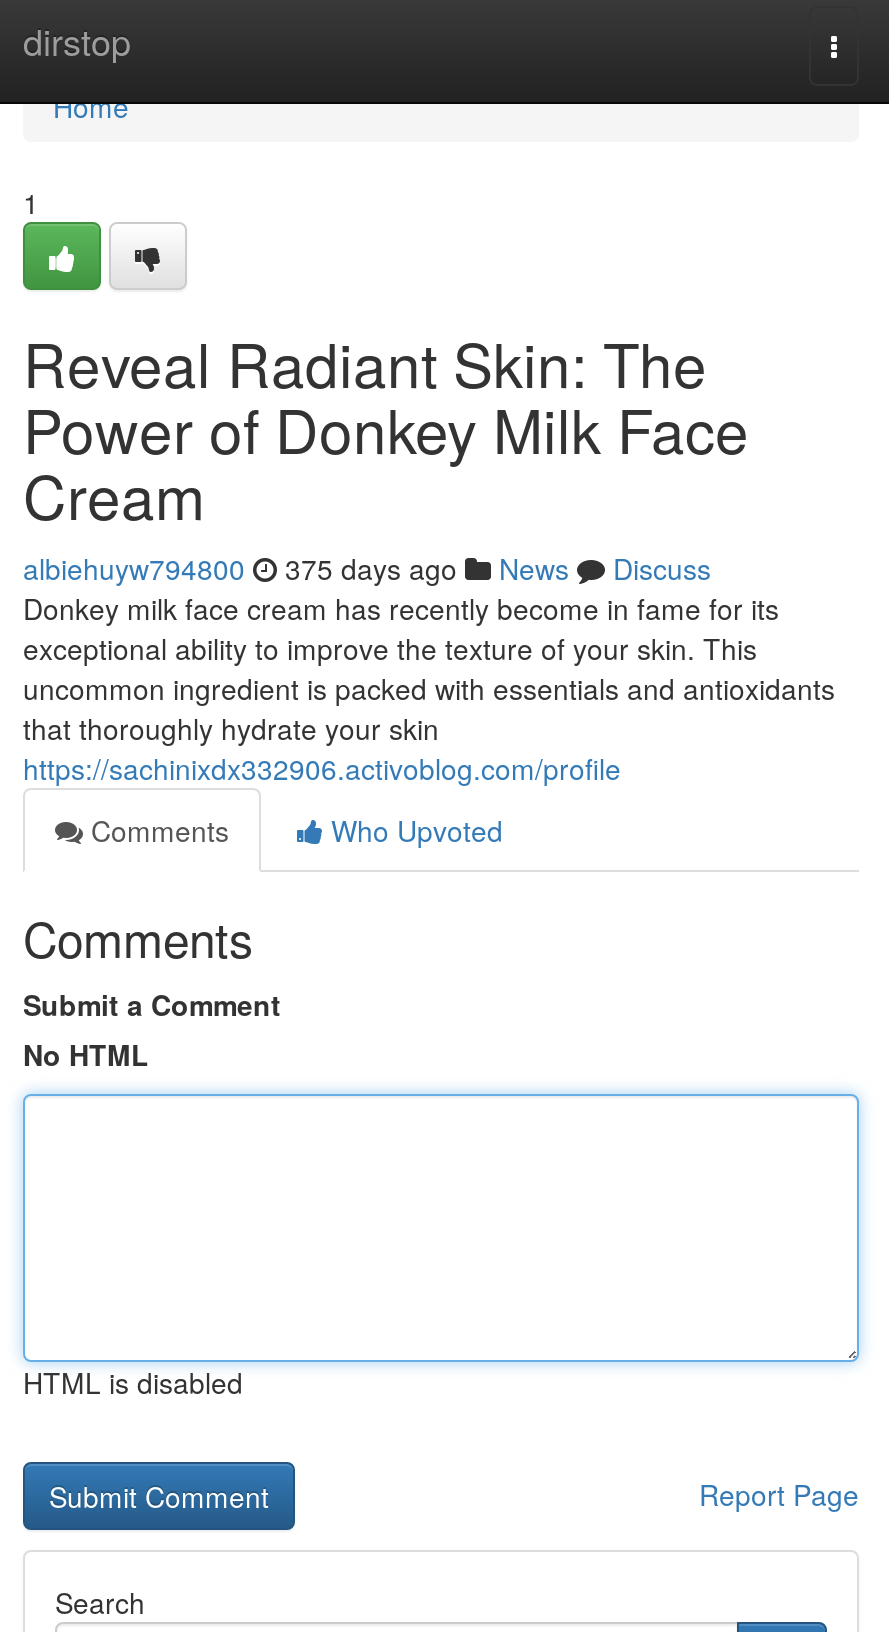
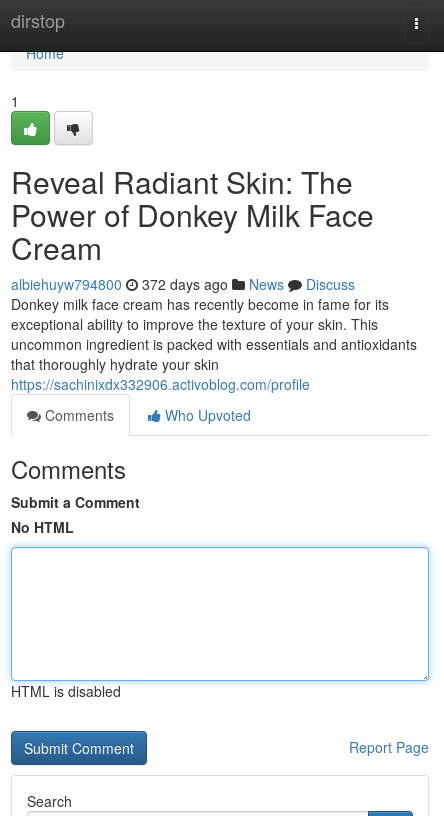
- albiehuyw794800 375 days ago News Discuss
+ albiehuyw794800 372 days ago News Discuss
